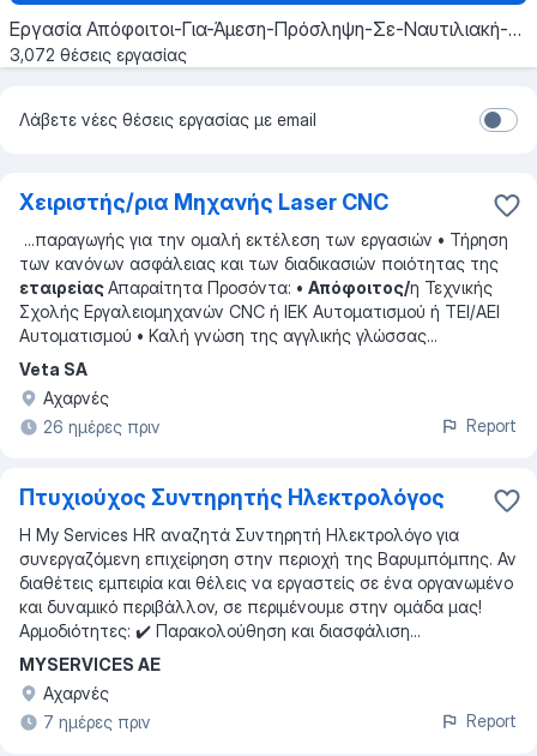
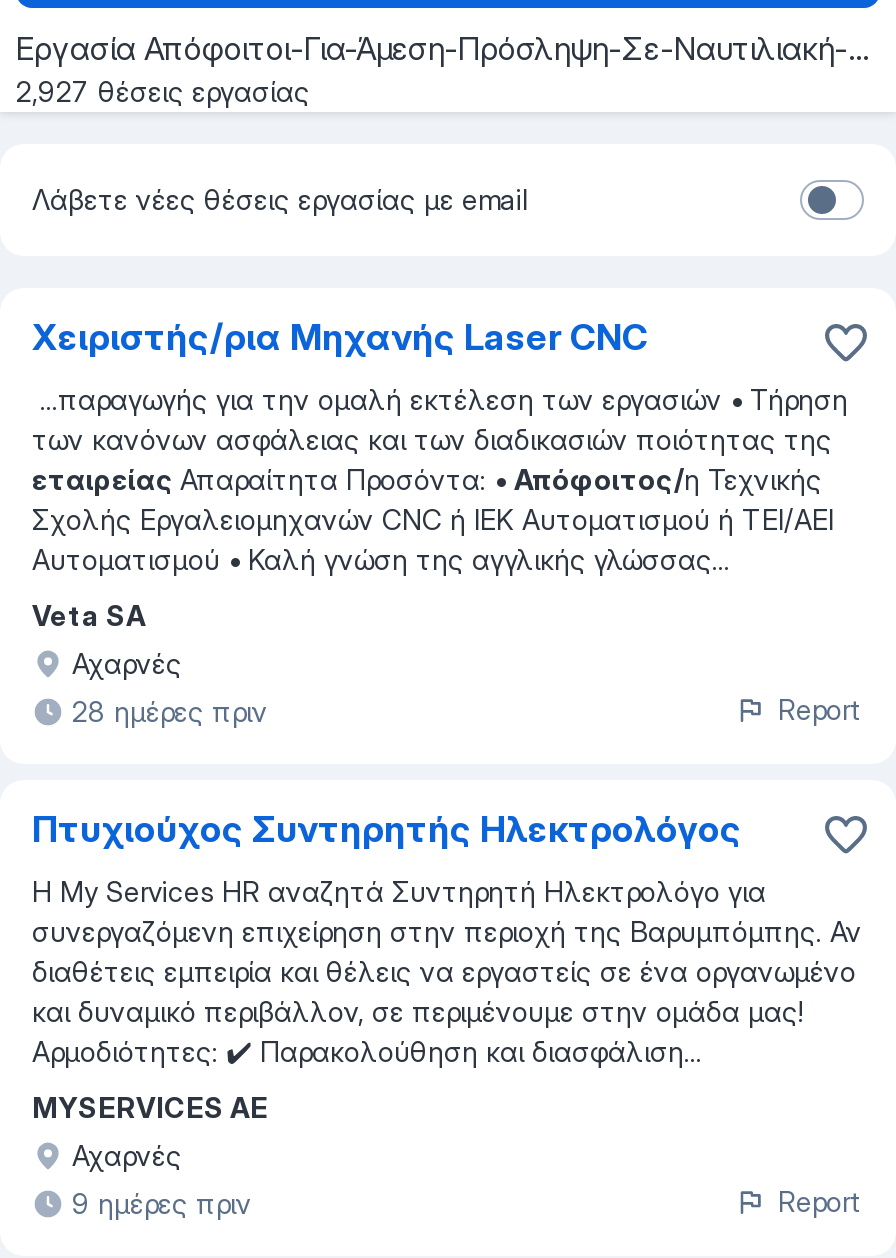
- 3,072 θέσεις εργασίας
+ 2,927 θέσεις εργασίας

- 26 ημέρες πριν
+ 28 ημέρες πριν

- 7 ημέρες πριν
+ 9 ημέρες πριν
